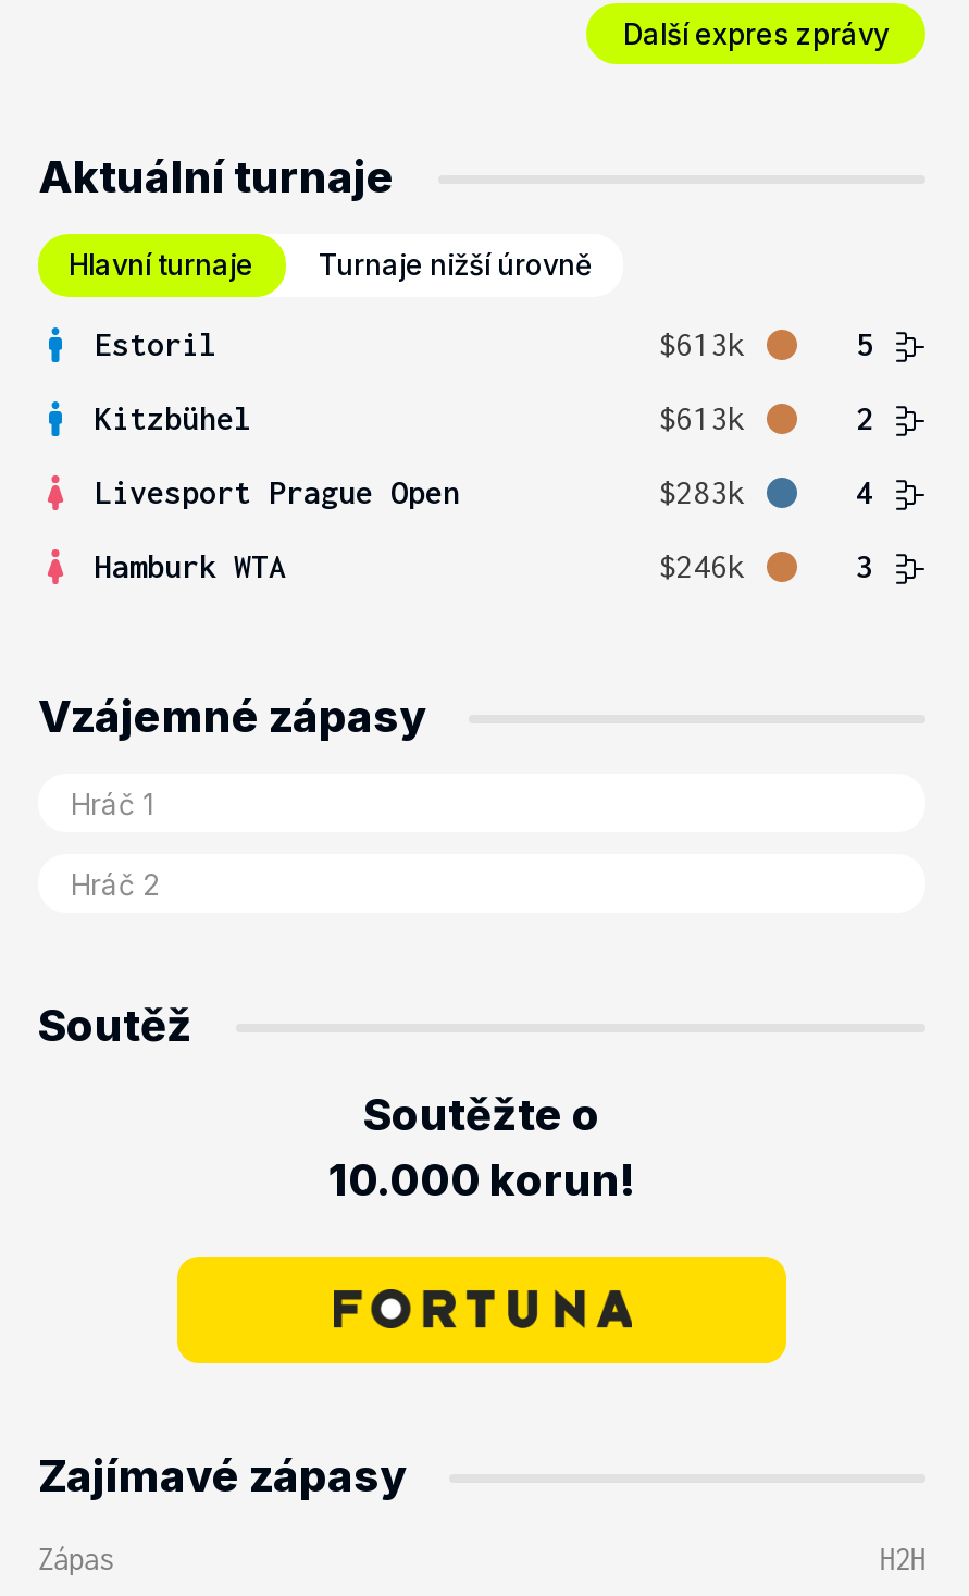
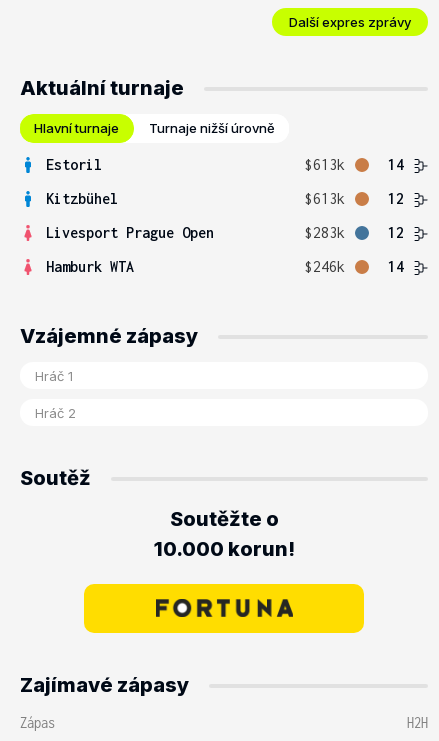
- 5
+ 14

- 2
+ 12

- 4
+ 12

- 3
+ 14
